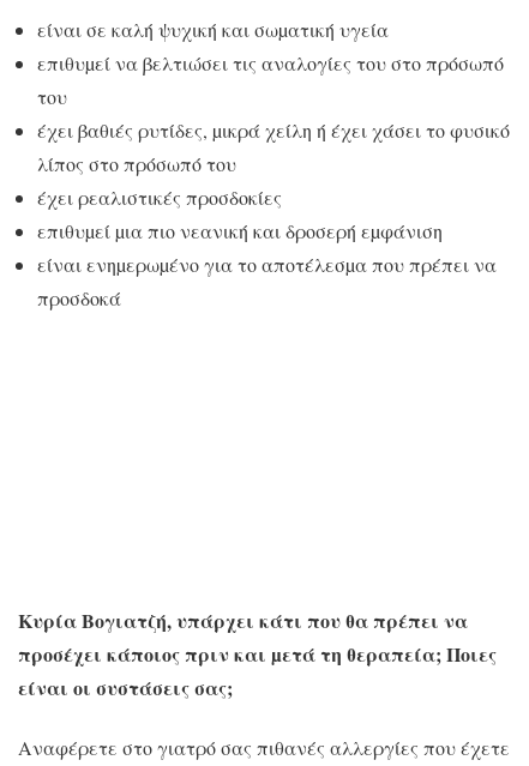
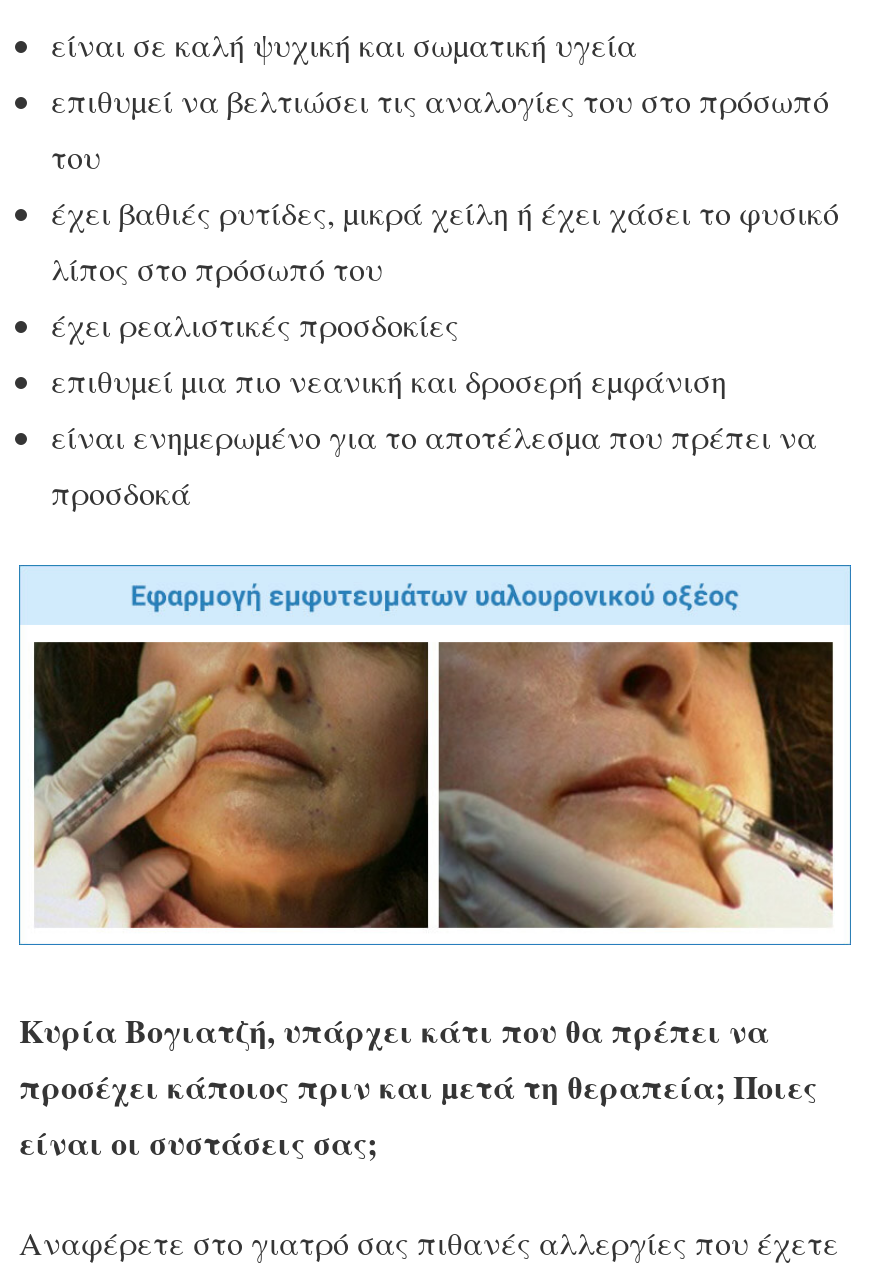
+ [image]
